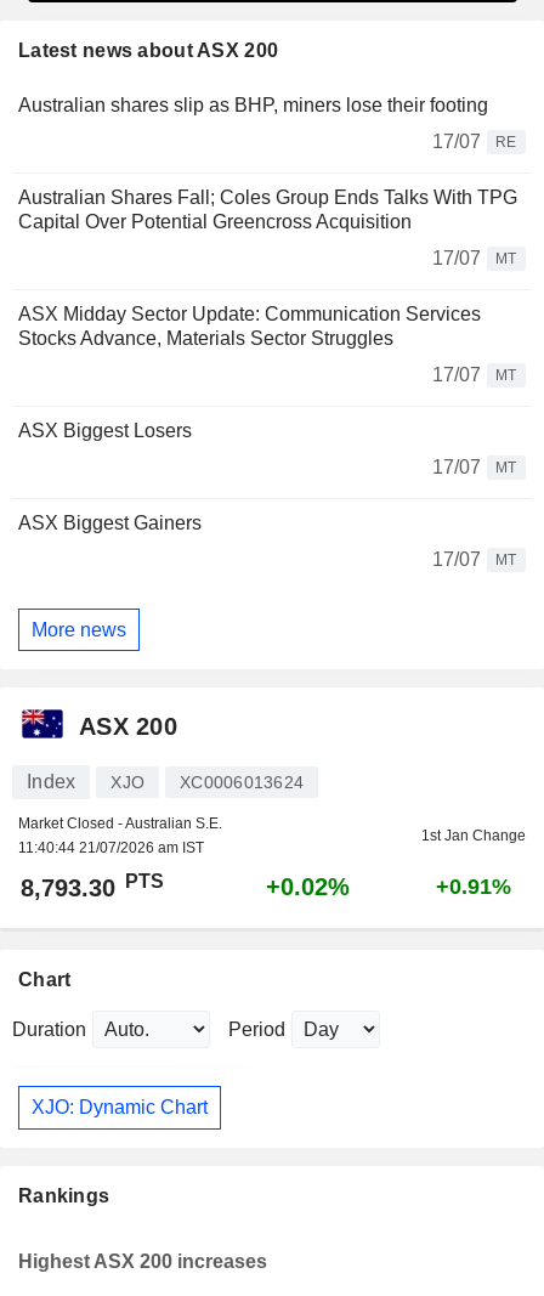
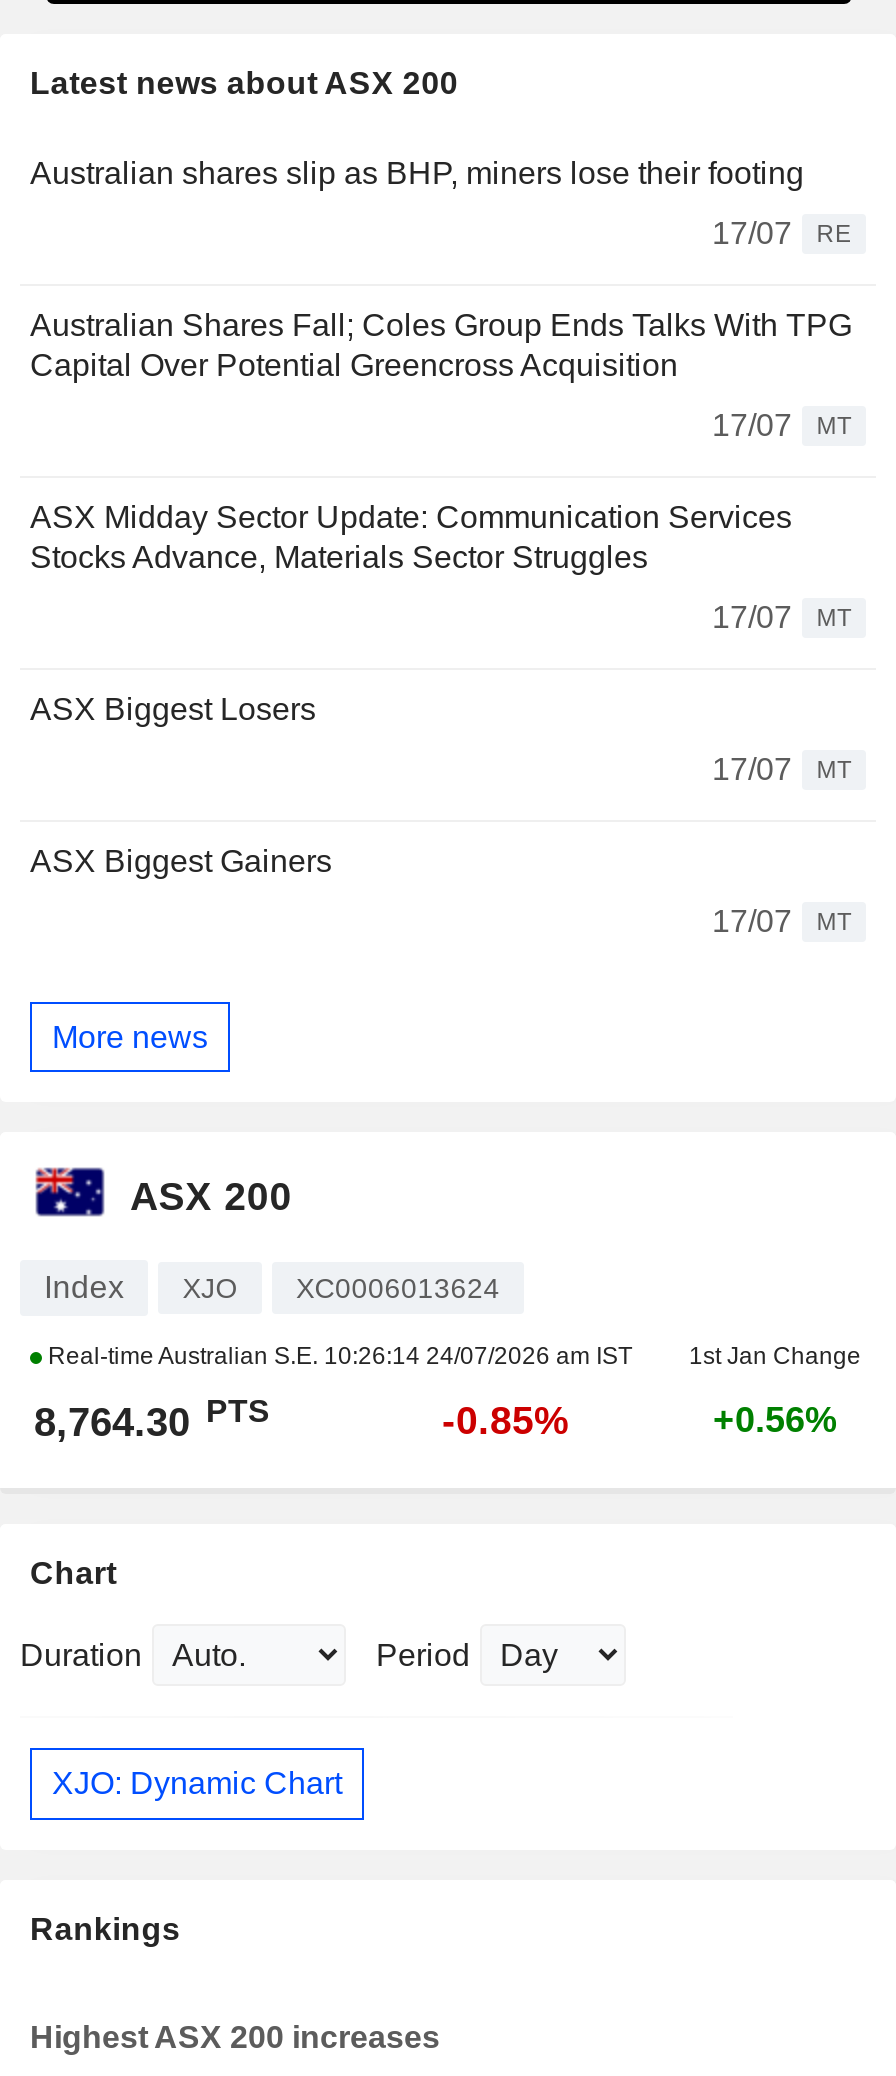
- Market Closed - Australian S.E.
- 11:40:44 21/07/2026 am IST
+ Real-time Australian S.E. 10:26:14 24/07/2026 am IST

- 8,793.30 PTS
+ 8,764.30 PTS

- +0.02%
+ -0.85%

- +0.91%
+ +0.56%
